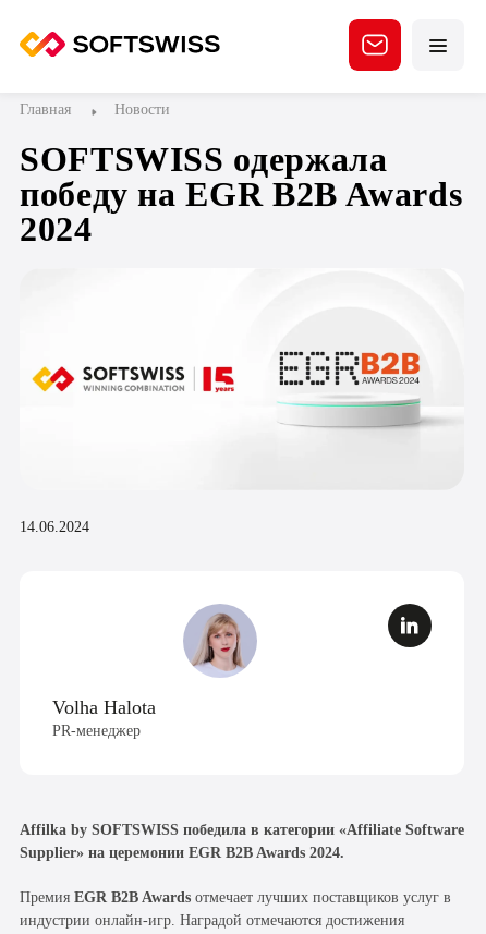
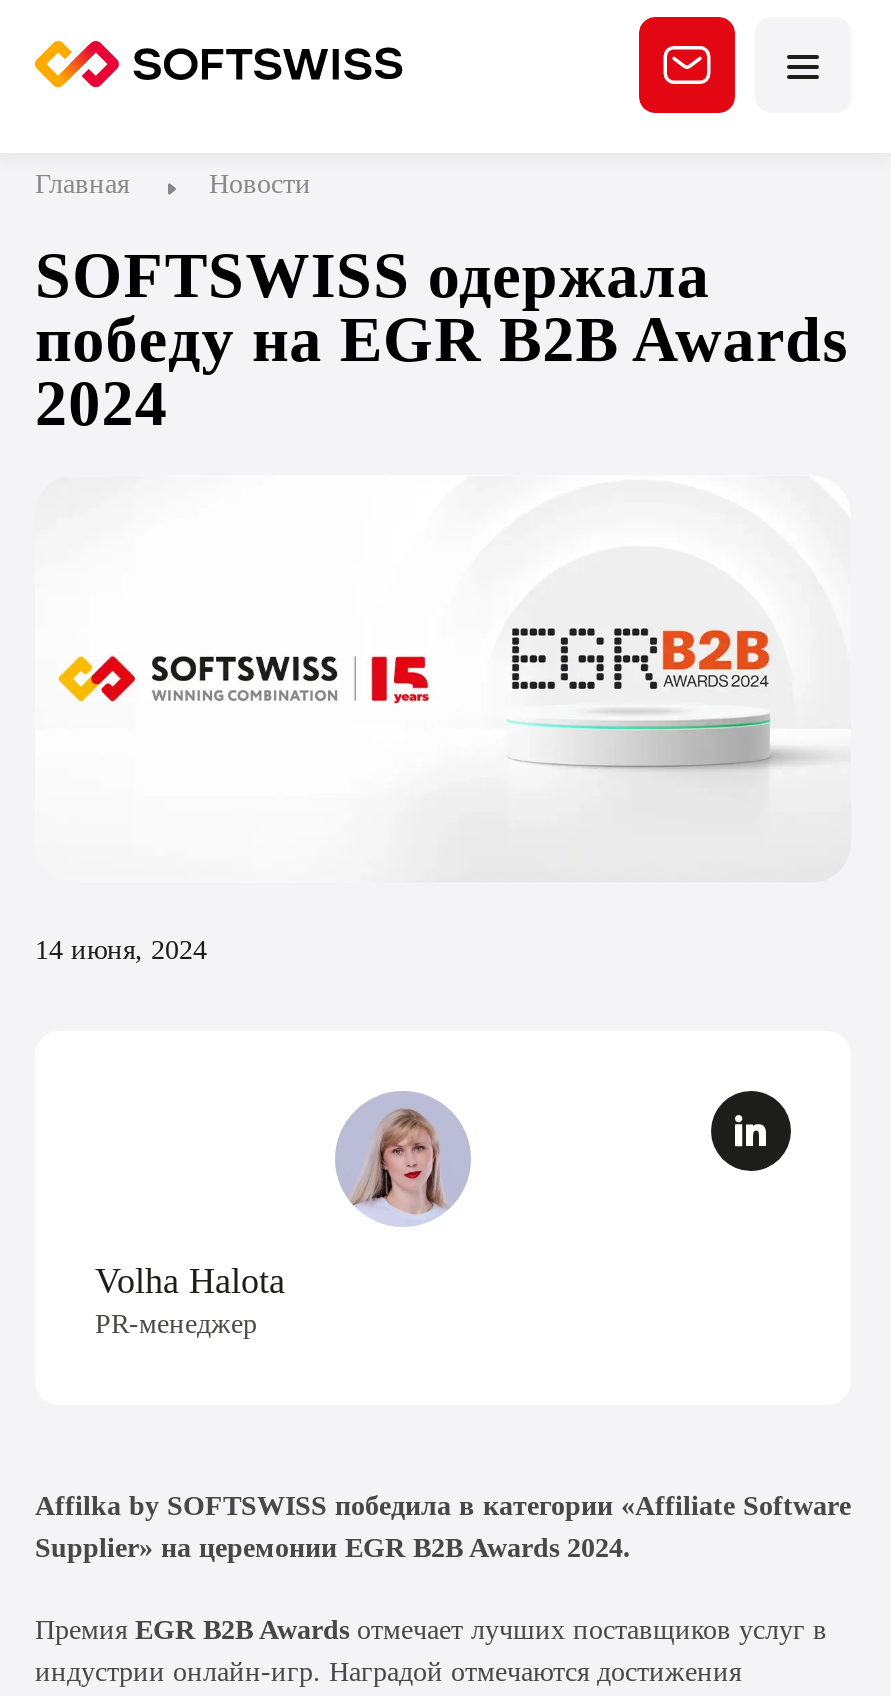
- 14.06.2024
+ 14 июня, 2024
